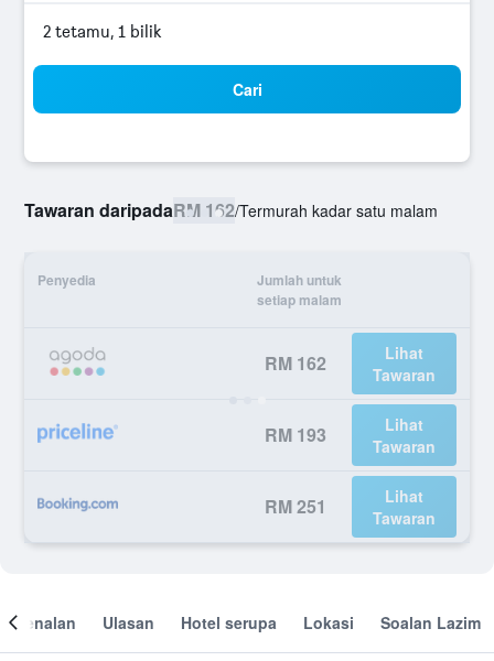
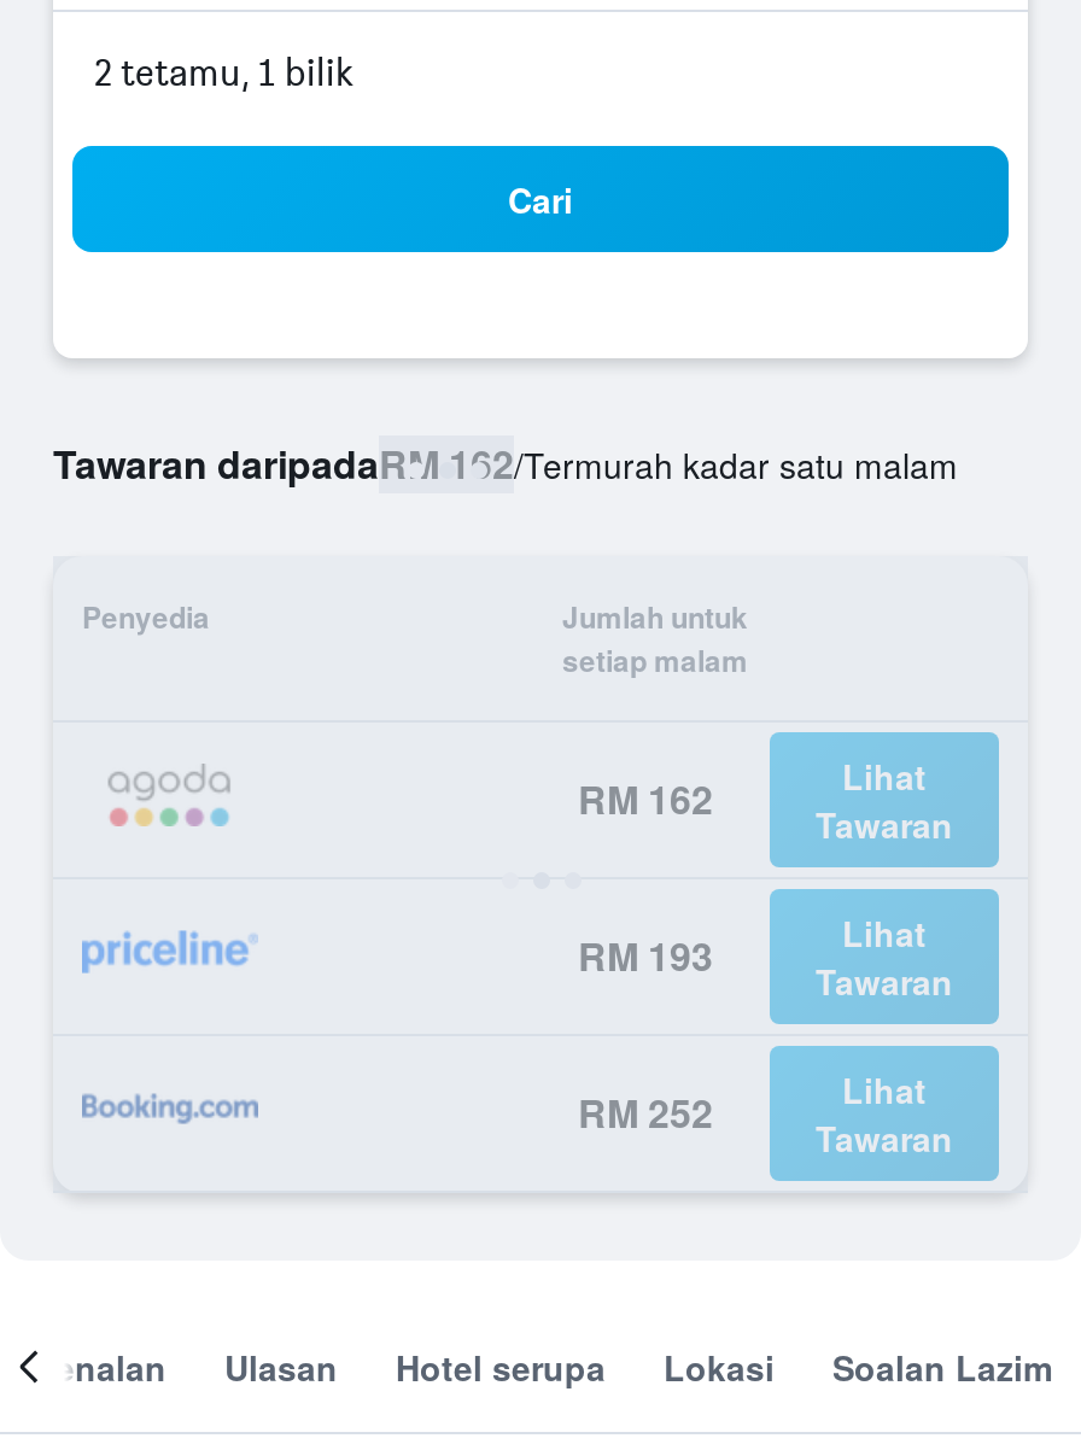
- RM 251
+ RM 252
